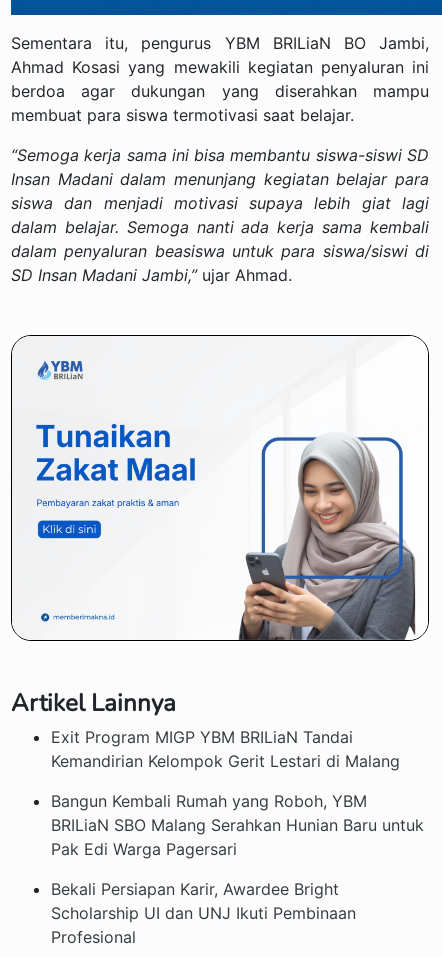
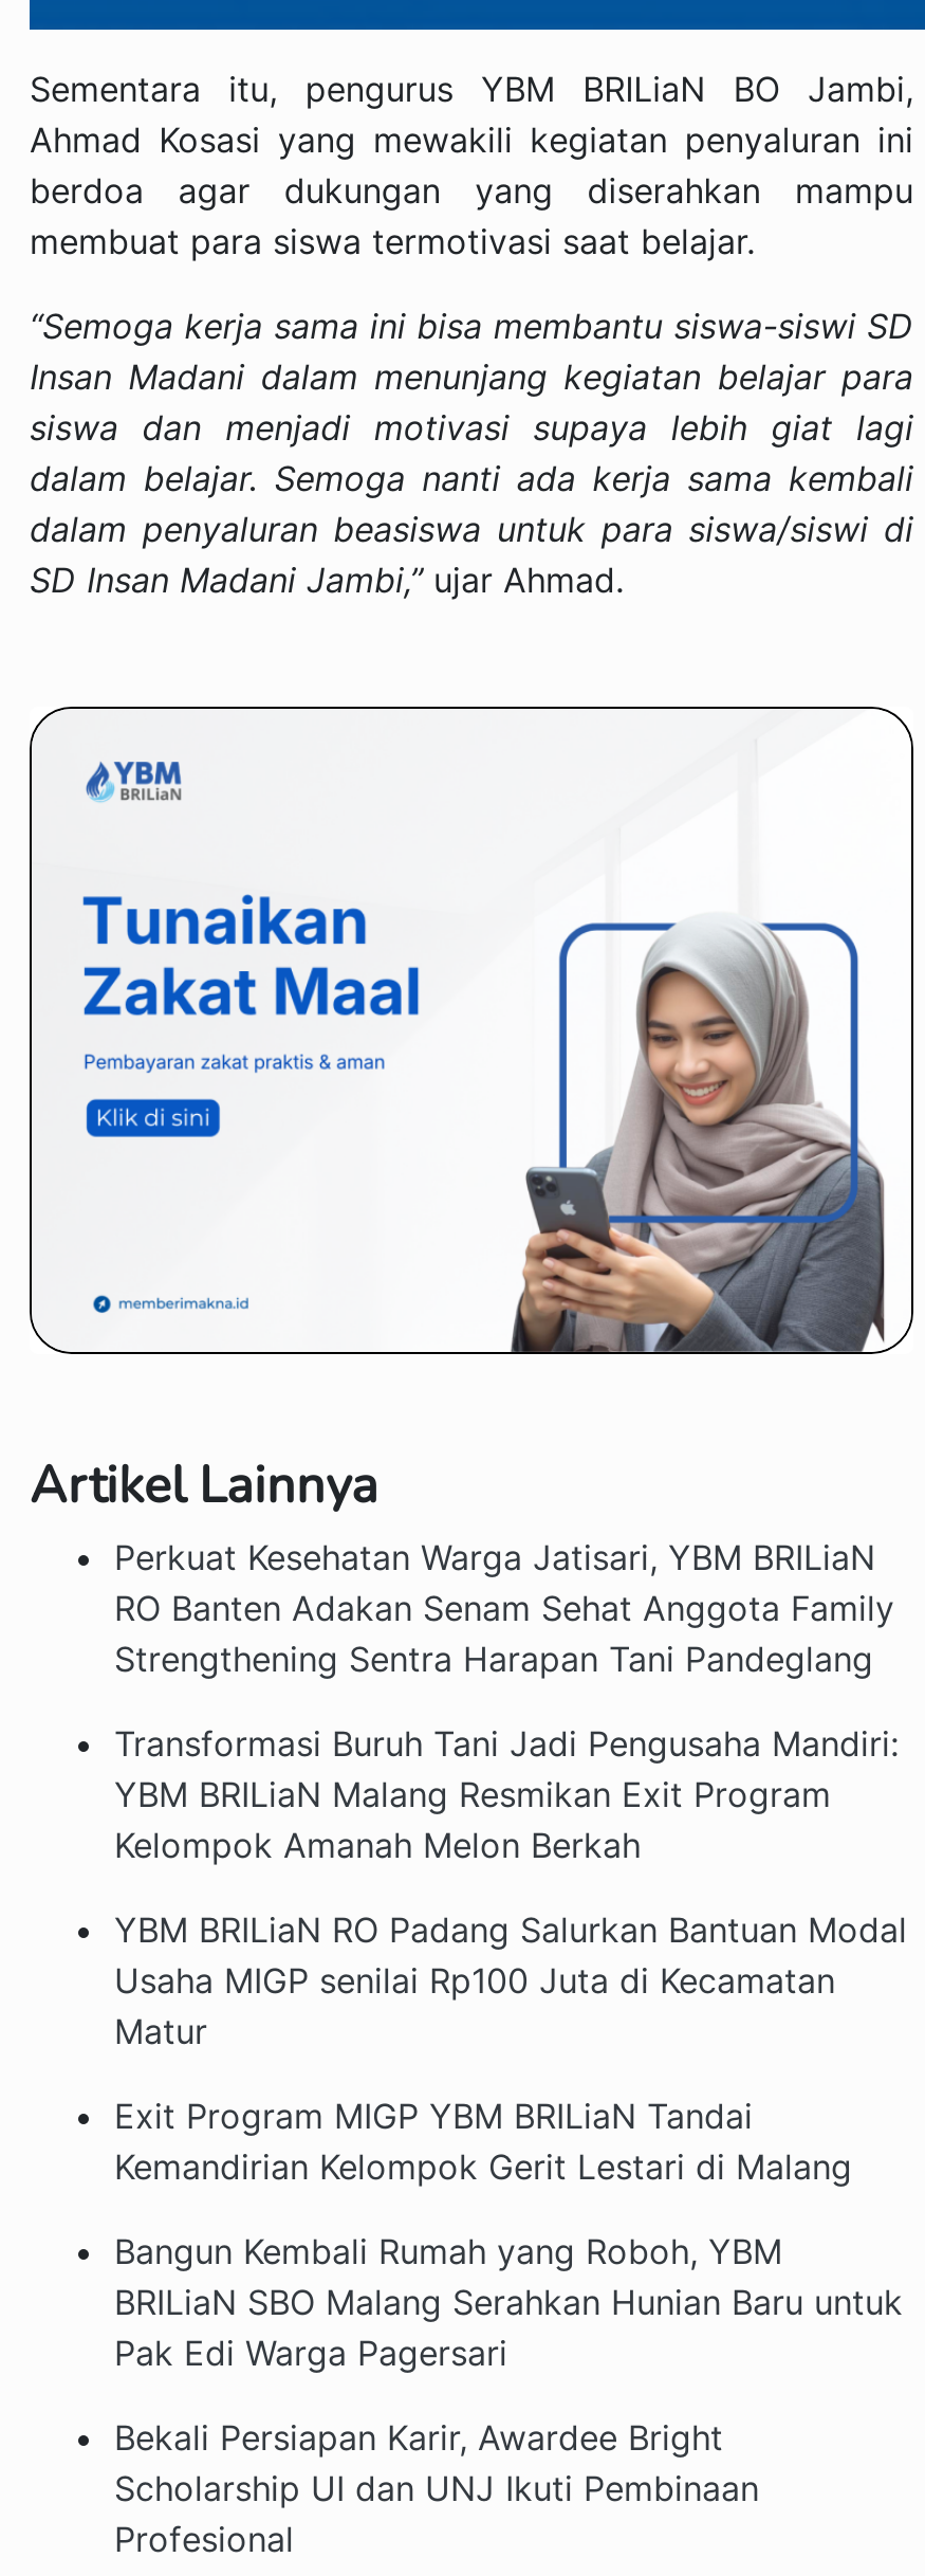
+ Perkuat Kesehatan Warga Jatisari, YBM BRILiaN
+ RO Banten Adakan Senam Sehat Anggota Family
+ Strengthening Sentra Harapan Tani Pandeglang
+ Transformasi Buruh Tani Jadi Pengusaha Mandiri:
+ YBM BRILiaN Malang Resmikan Exit Program
+ Kelompok Amanah Melon Berkah
+ YBM BRILiaN RO Padang Salurkan Bantuan Modal
+ Usaha MIGP senilai Rp100 Juta di Kecamatan
+ Matur
